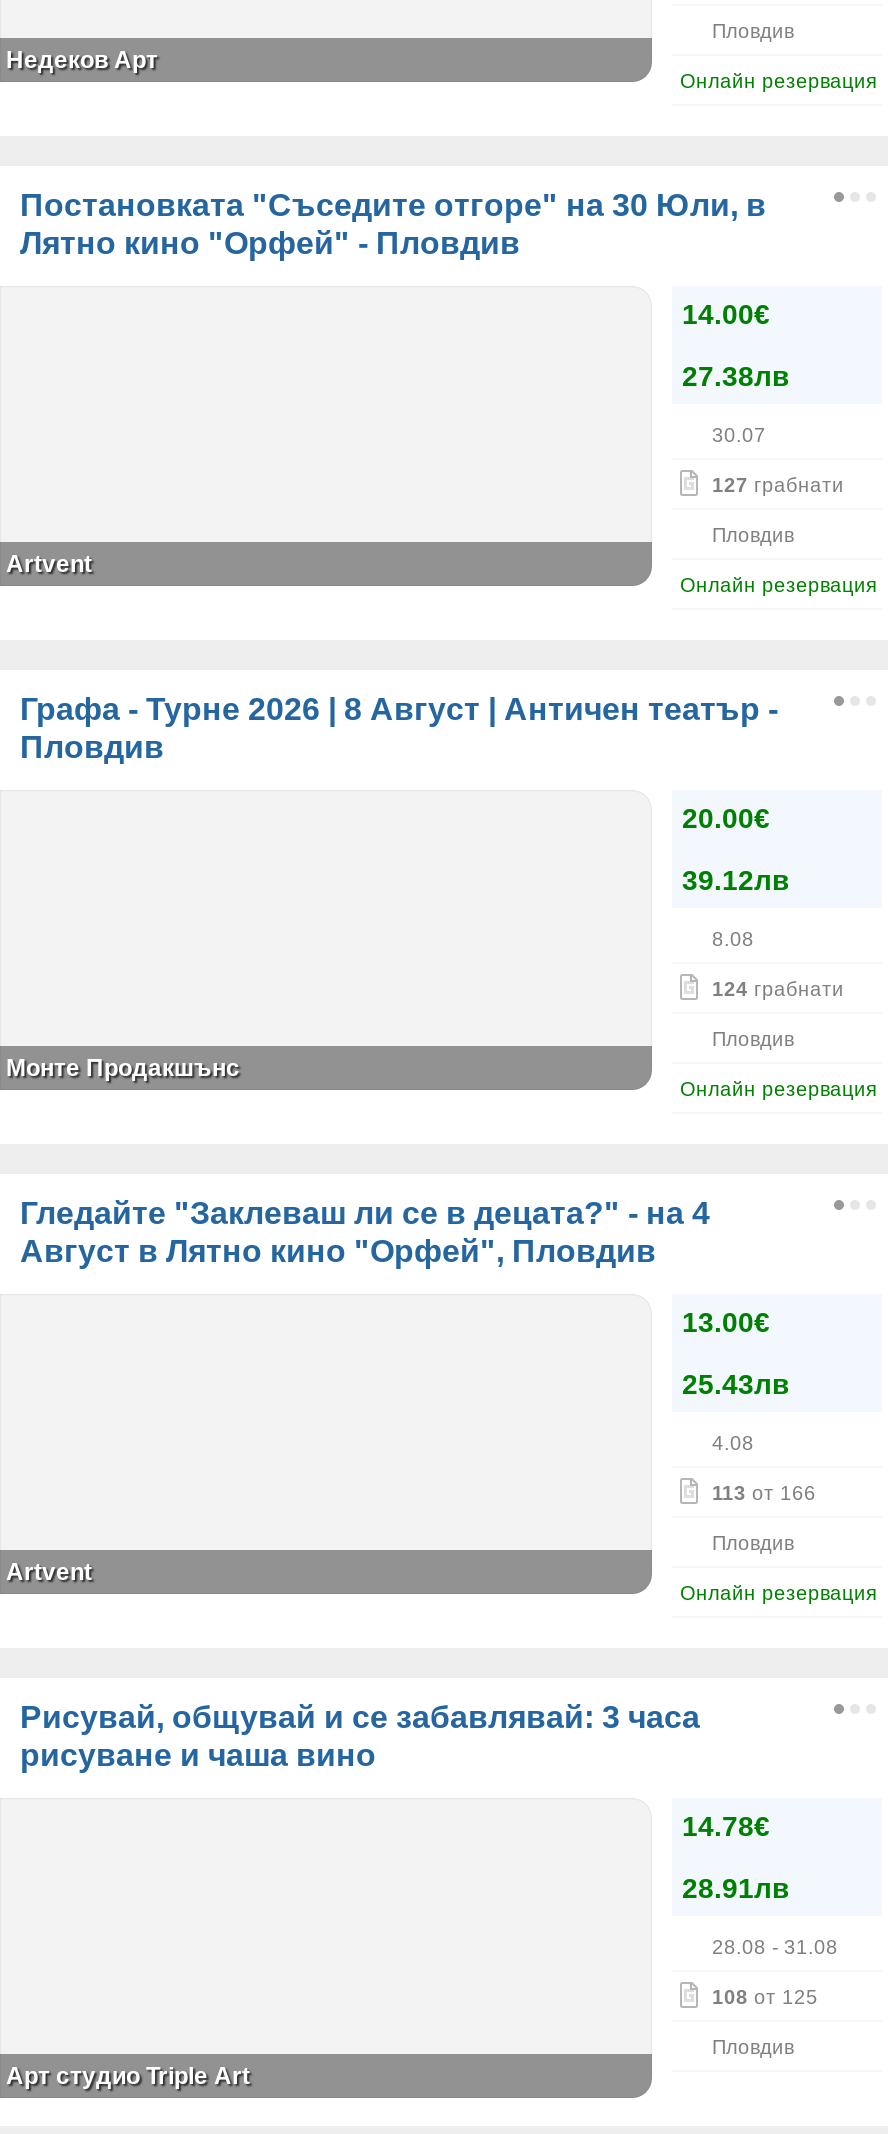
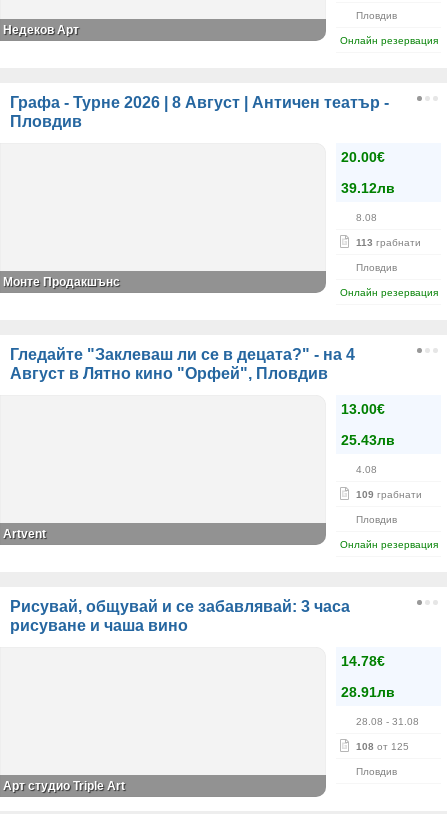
- Постановката "Съседите отгоре" на 30 Юли, в
- Лятно кино "Орфей" - Пловдив
- 14.00€
- 27.38лв
- 30.07
- 127 грабнати
- Пловдив
- Онлайн резервация

- Аrtvent

- 124 грабнати
+ 113 грабнати

- 113 от 166
+ 109 грабнати
